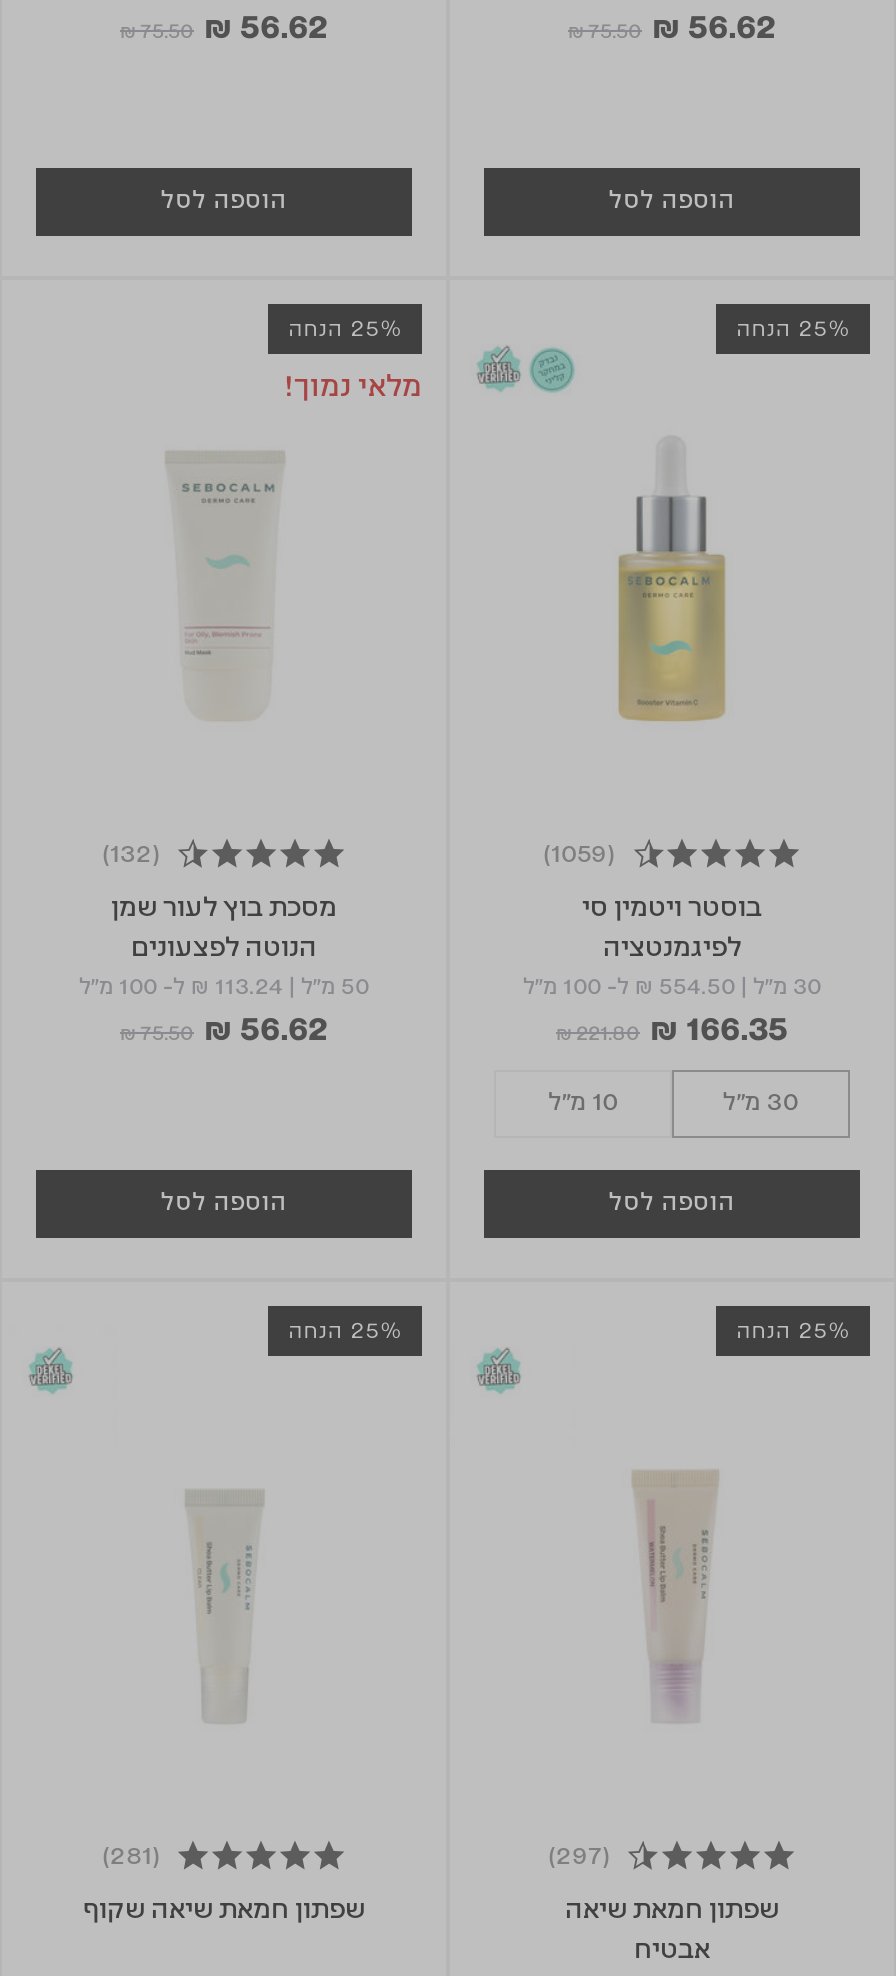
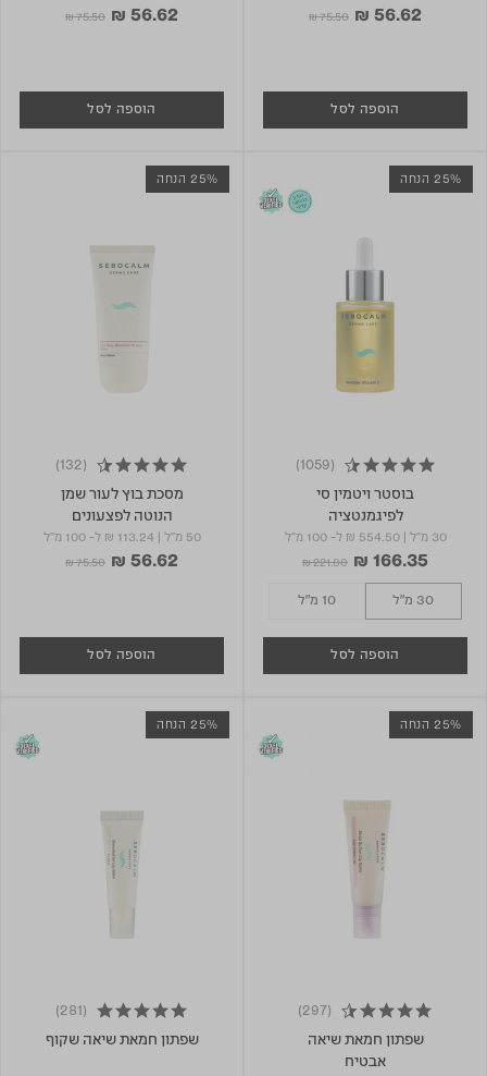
- מלאי נמוך!
